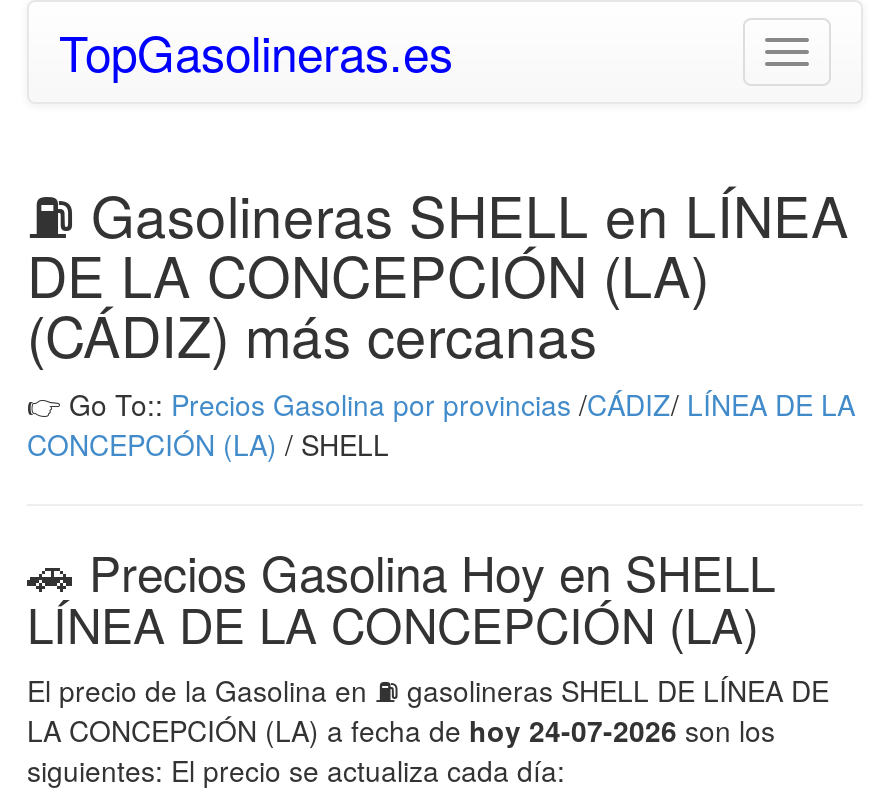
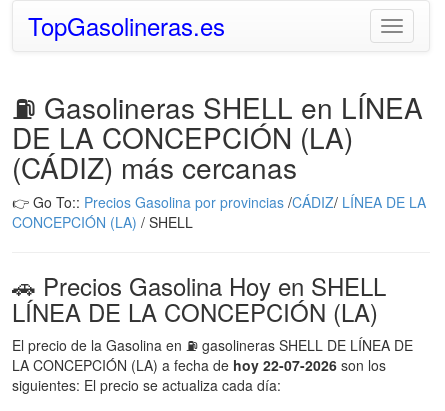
- LA CONCEPCIÓN (LA) a fecha de hoy 24-07-2026 son los
+ LA CONCEPCIÓN (LA) a fecha de hoy 22-07-2026 son los
